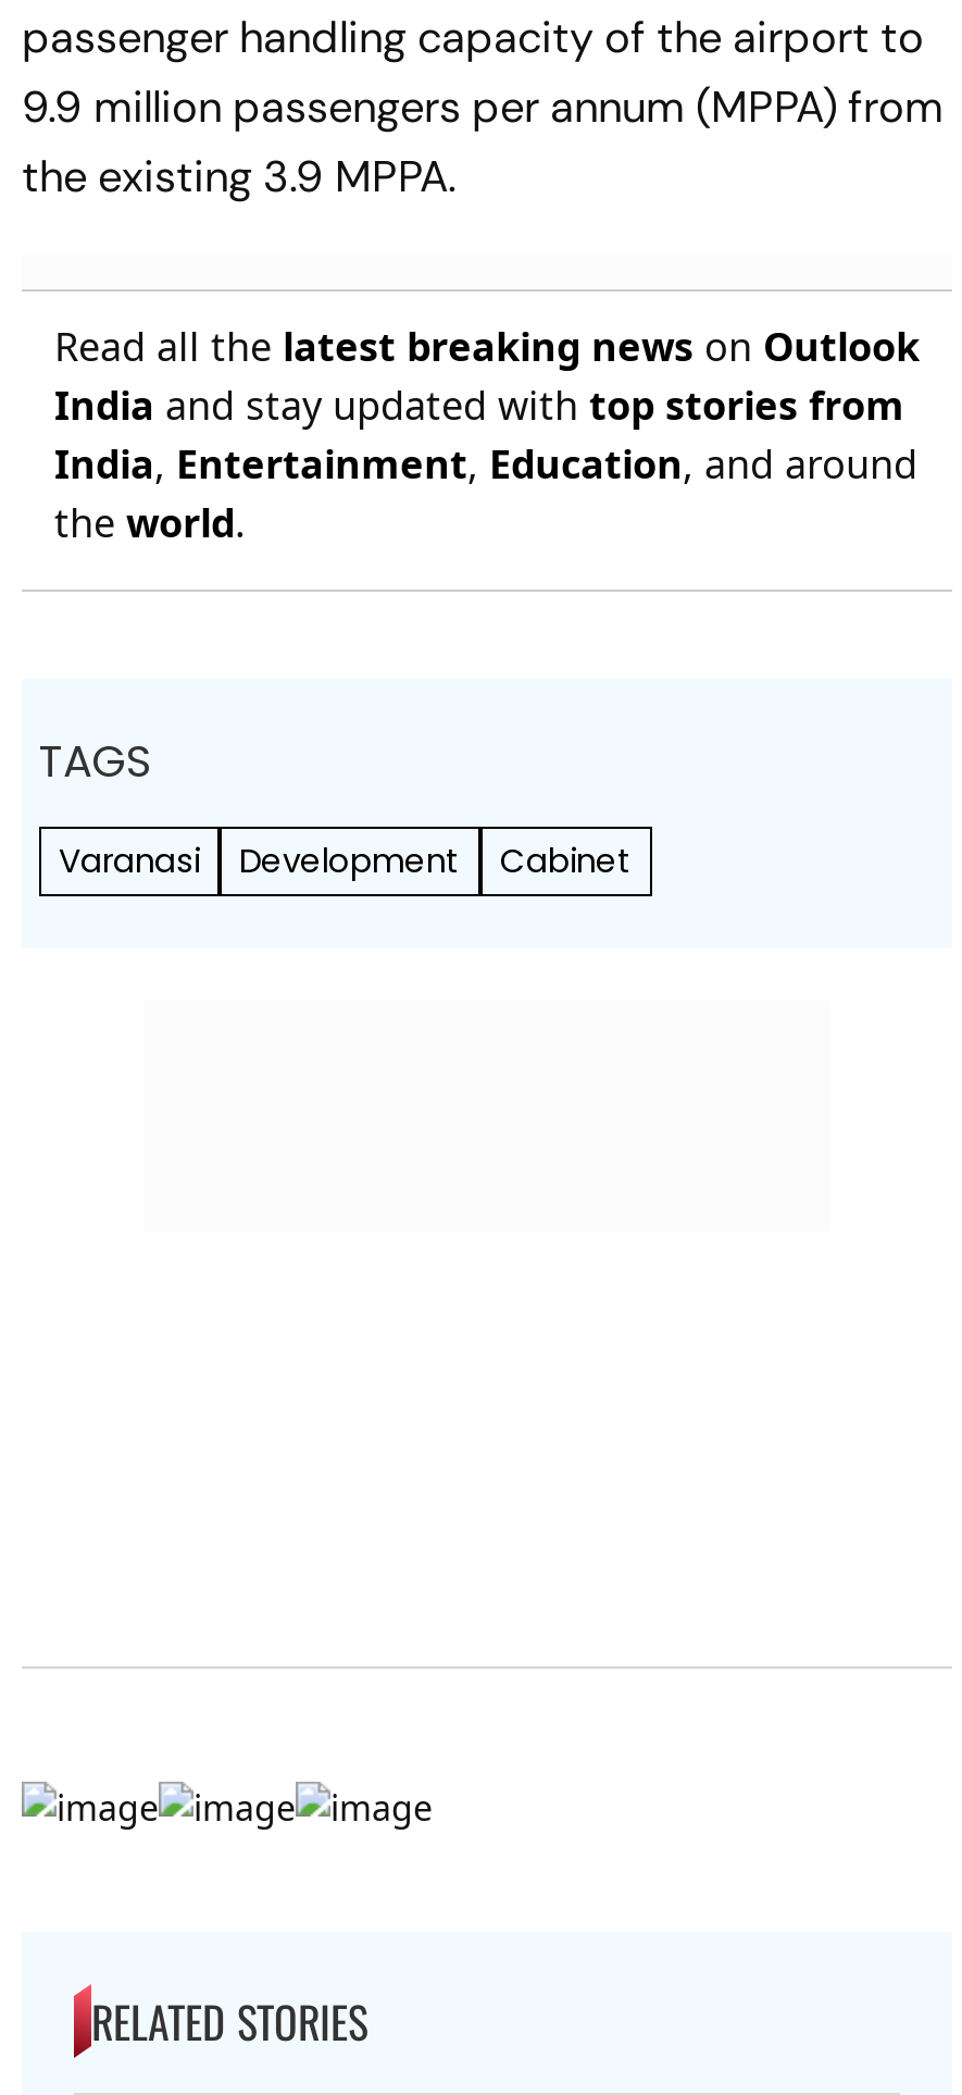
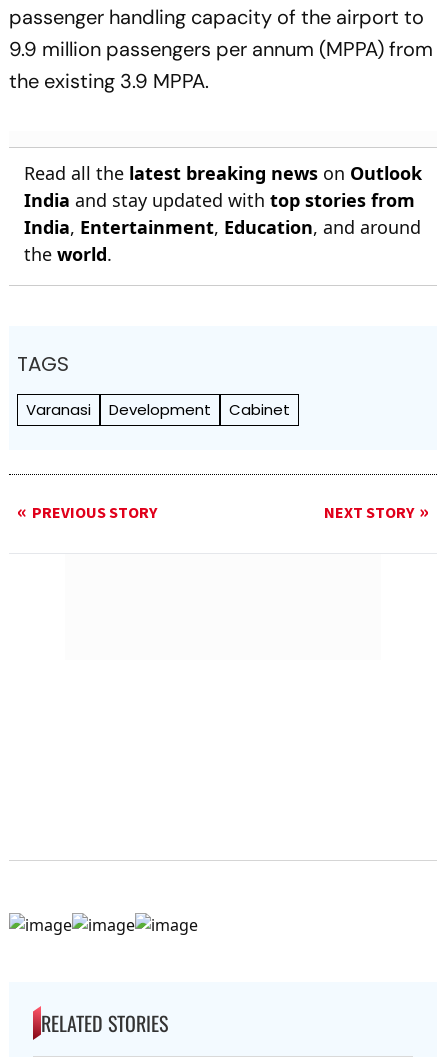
+ PREVIOUS STORY
+ NEXT STORY
